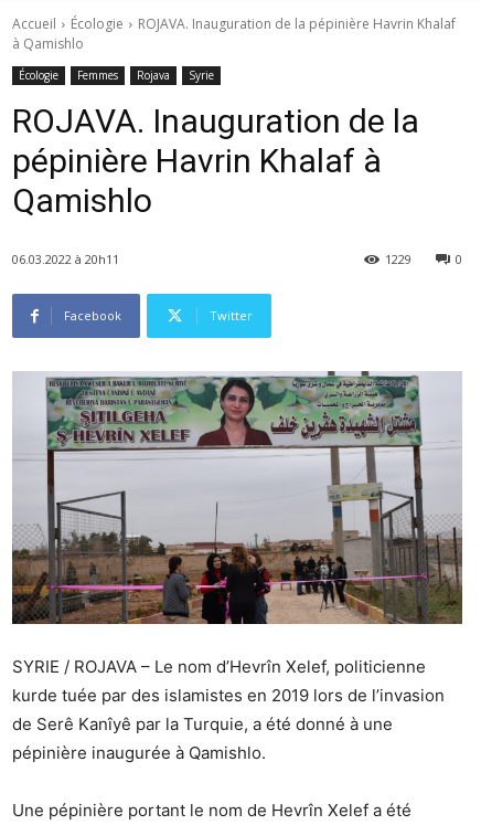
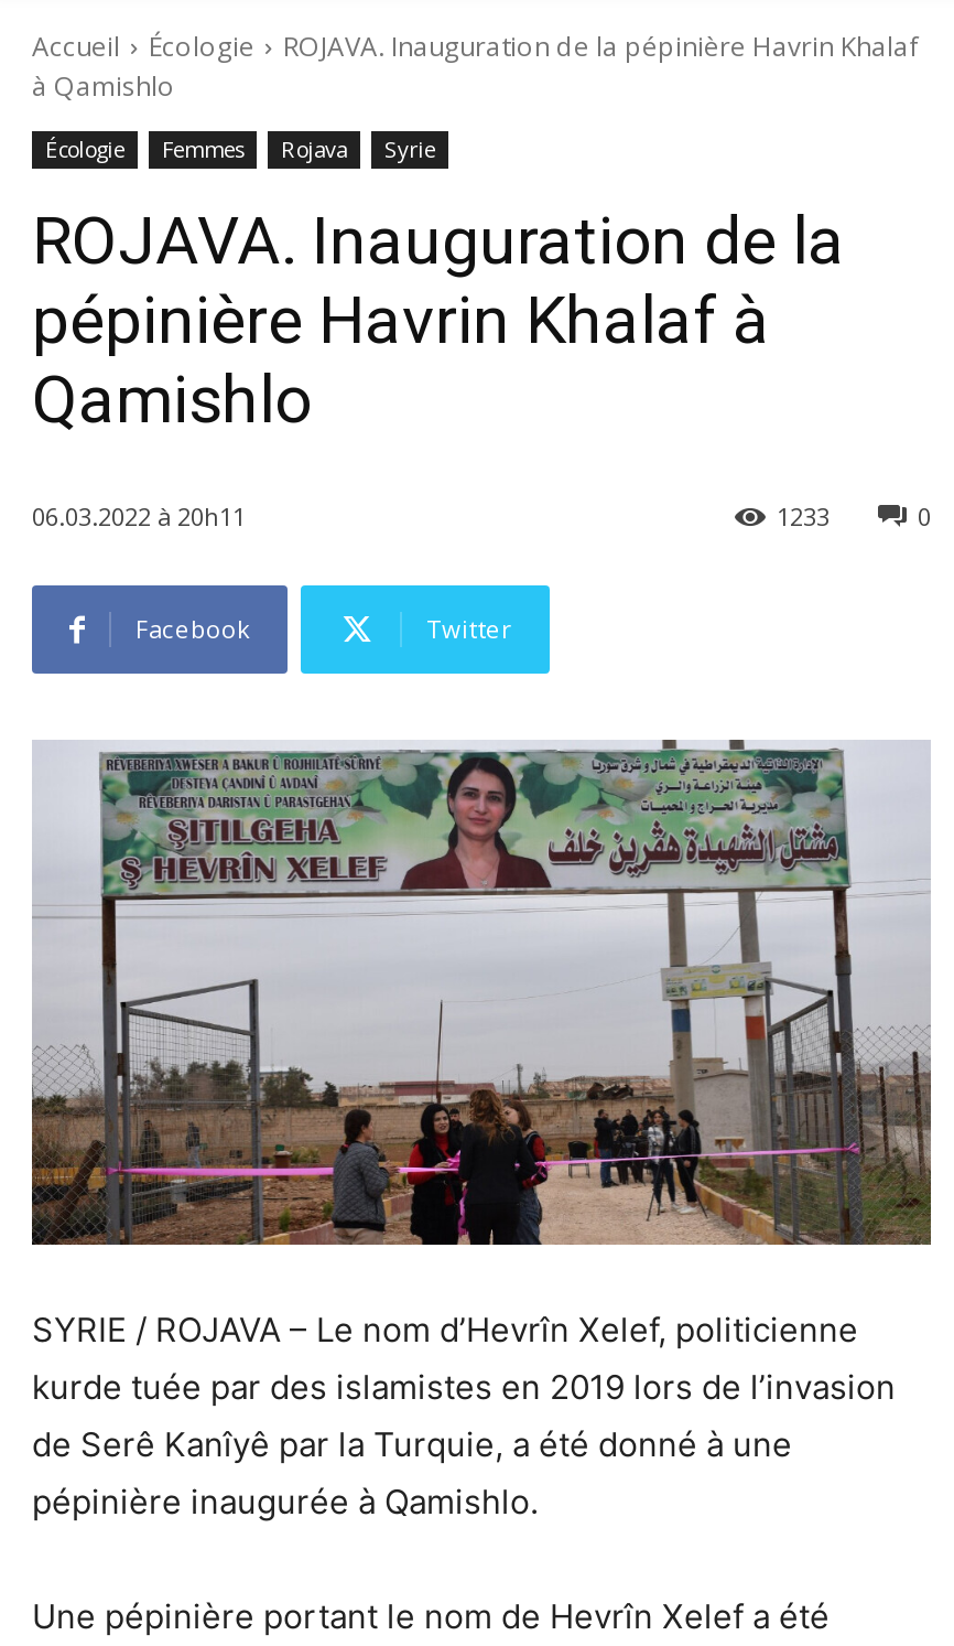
- 1229
+ 1233
